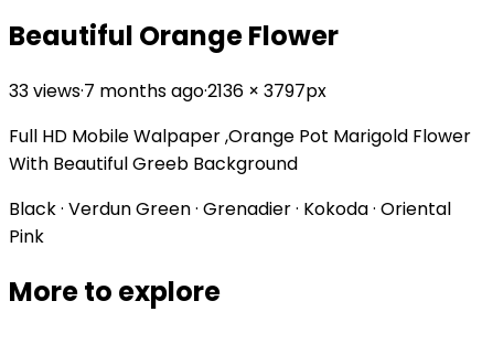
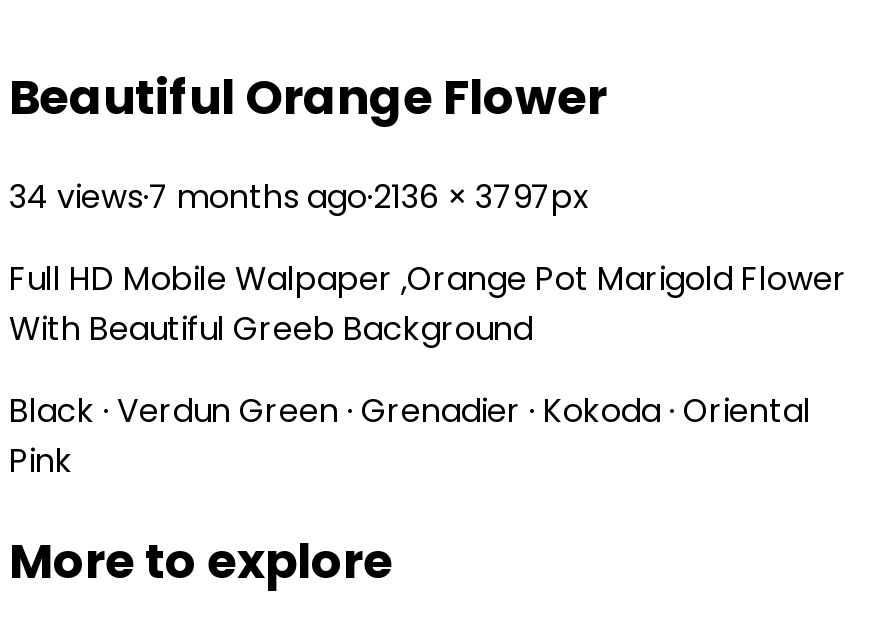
- 33 views·7 months ago·2136 × 3797px
+ 34 views·7 months ago·2136 × 3797px
